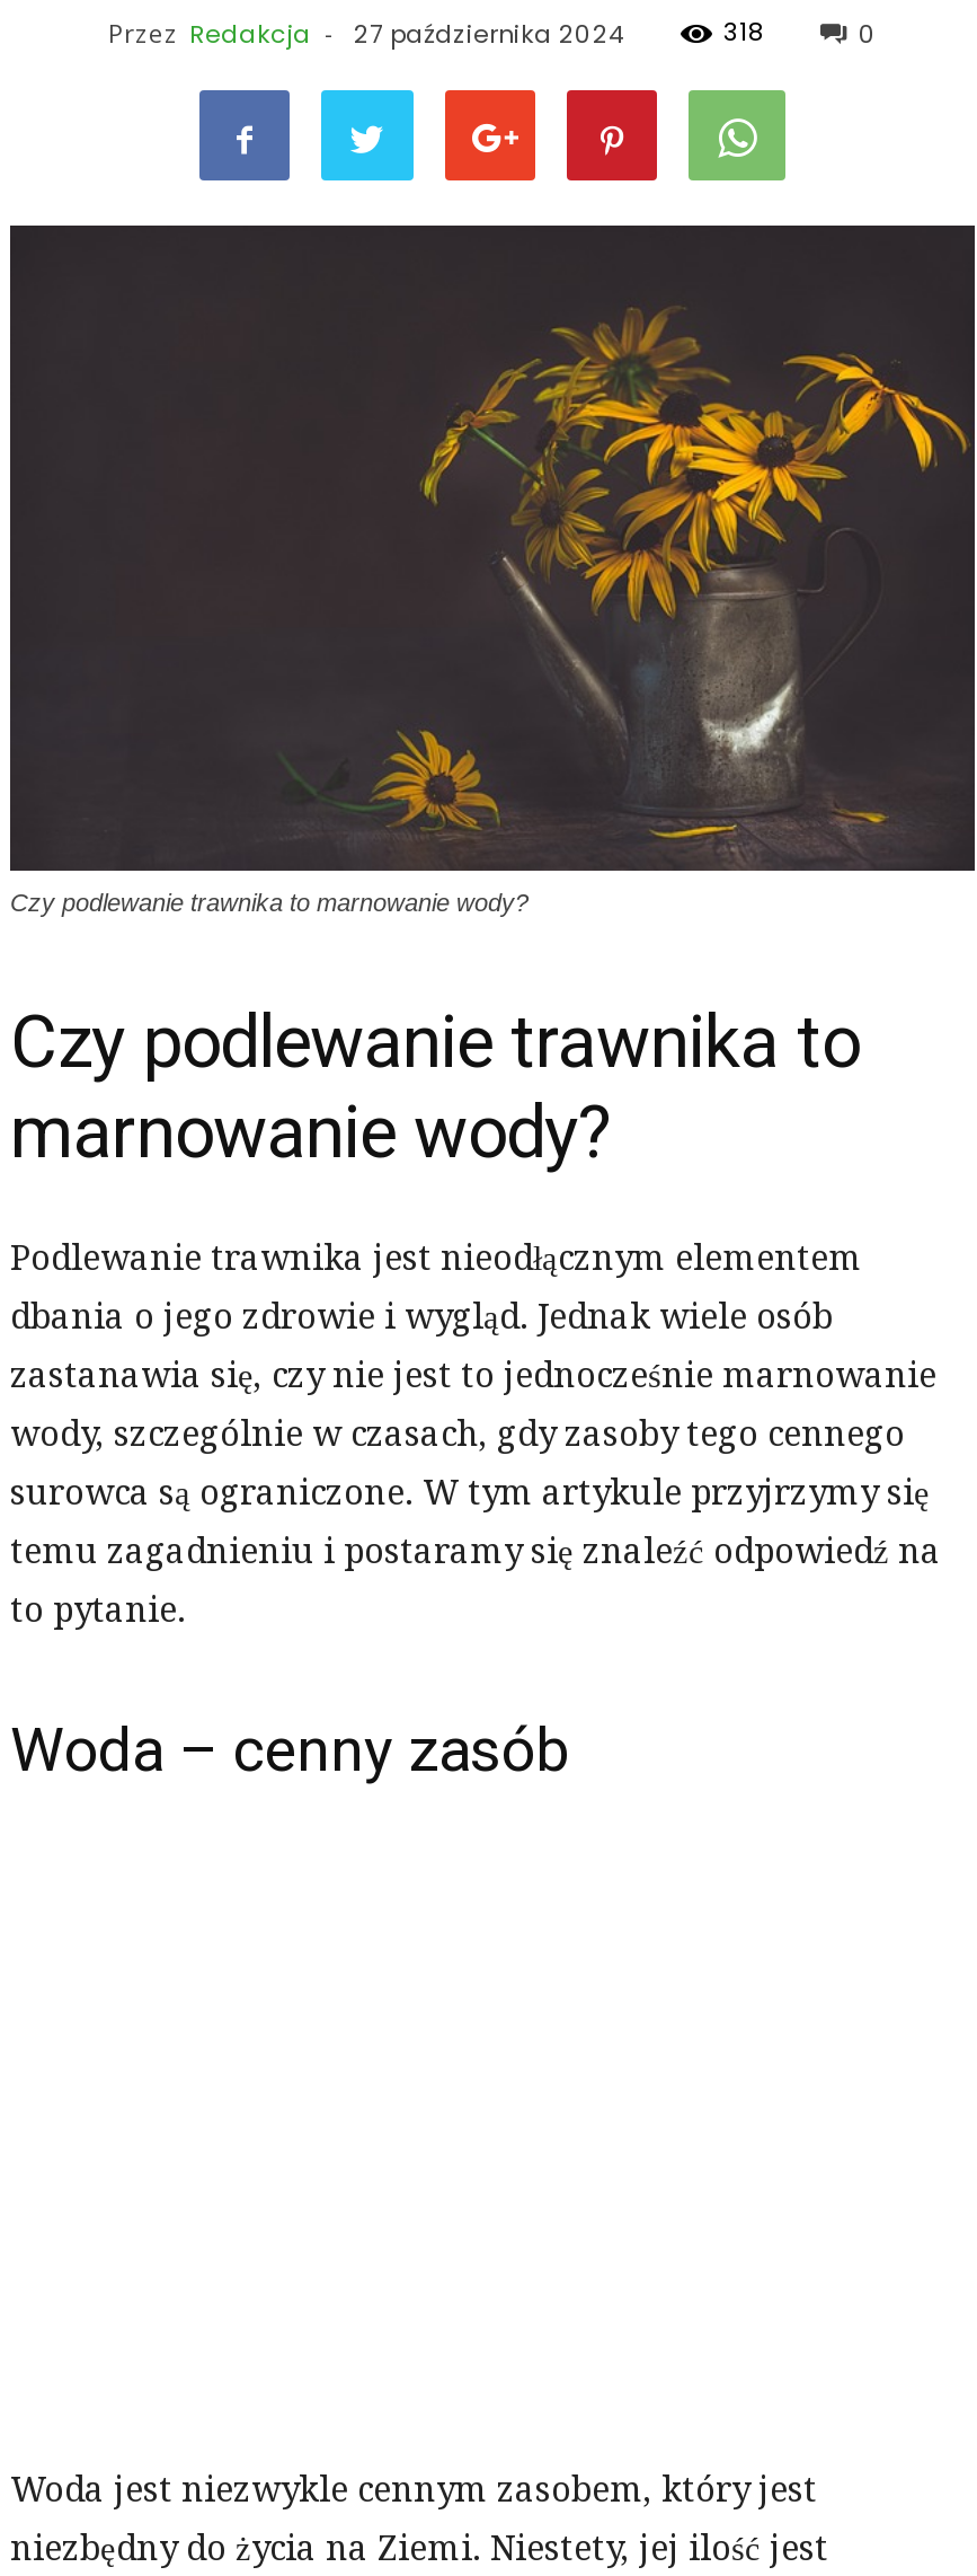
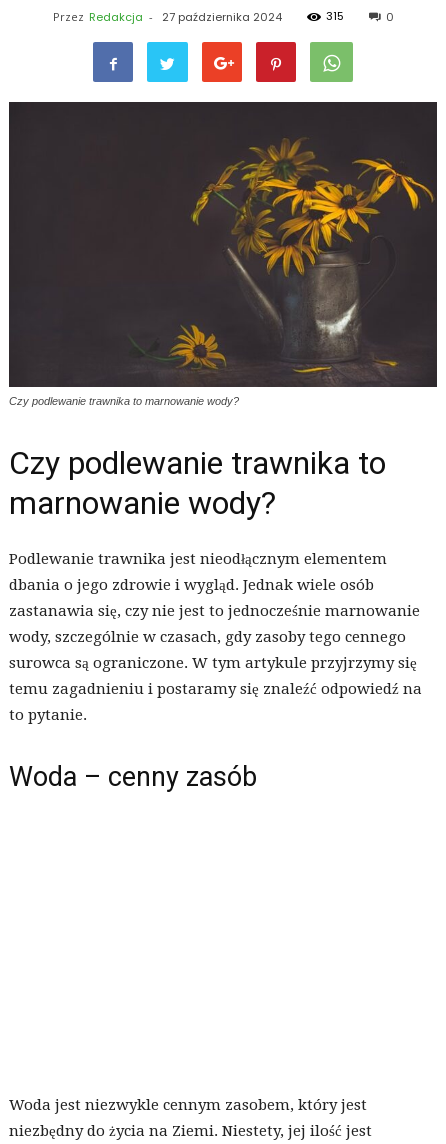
- 318
+ 315
